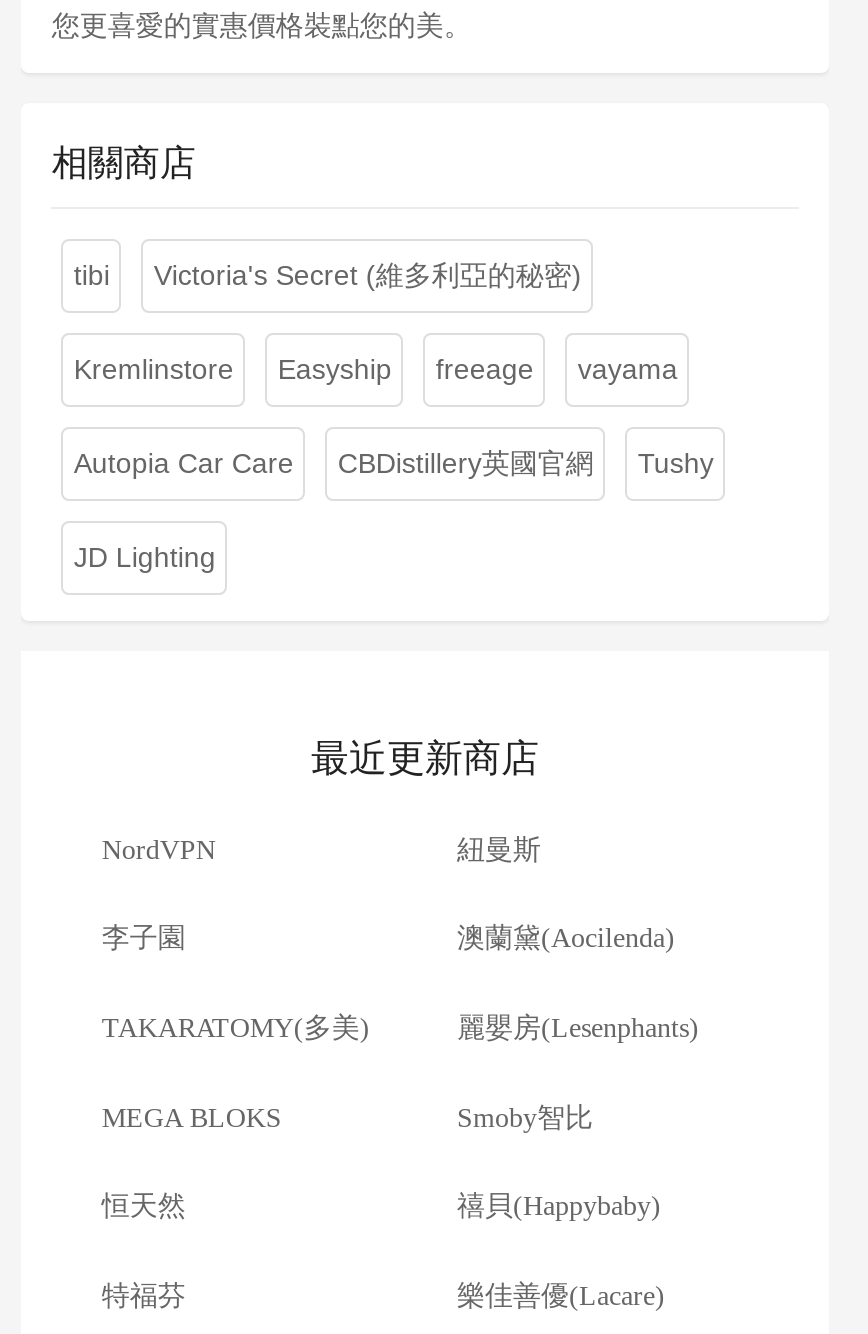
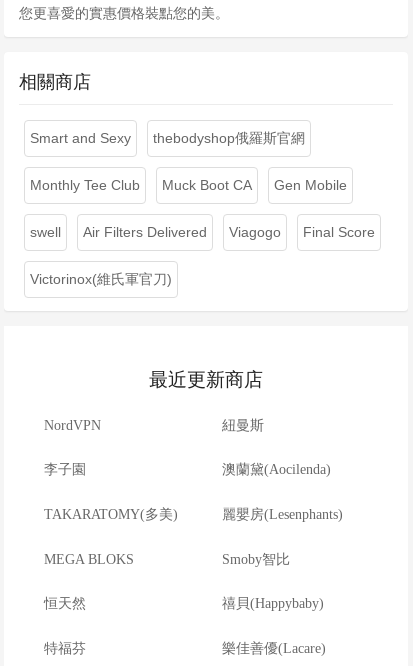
- tibi
- Victoria's Secret (維多利亞的秘密)
+ Smart and Sexy
+ thebodyshop俄羅斯官網

- Kremlinstore
- Easyship
- freeage
- vayama
+ Monthly Tee Club
+ Muck Boot CA
+ Gen Mobile

- Autopia Car Care
- CBDistillery英國官網
- Tushy
+ swell
+ Air Filters Delivered
+ Viagogo
+ Final Score

- JD Lighting
+ Victorinox(維氏軍官刀)
